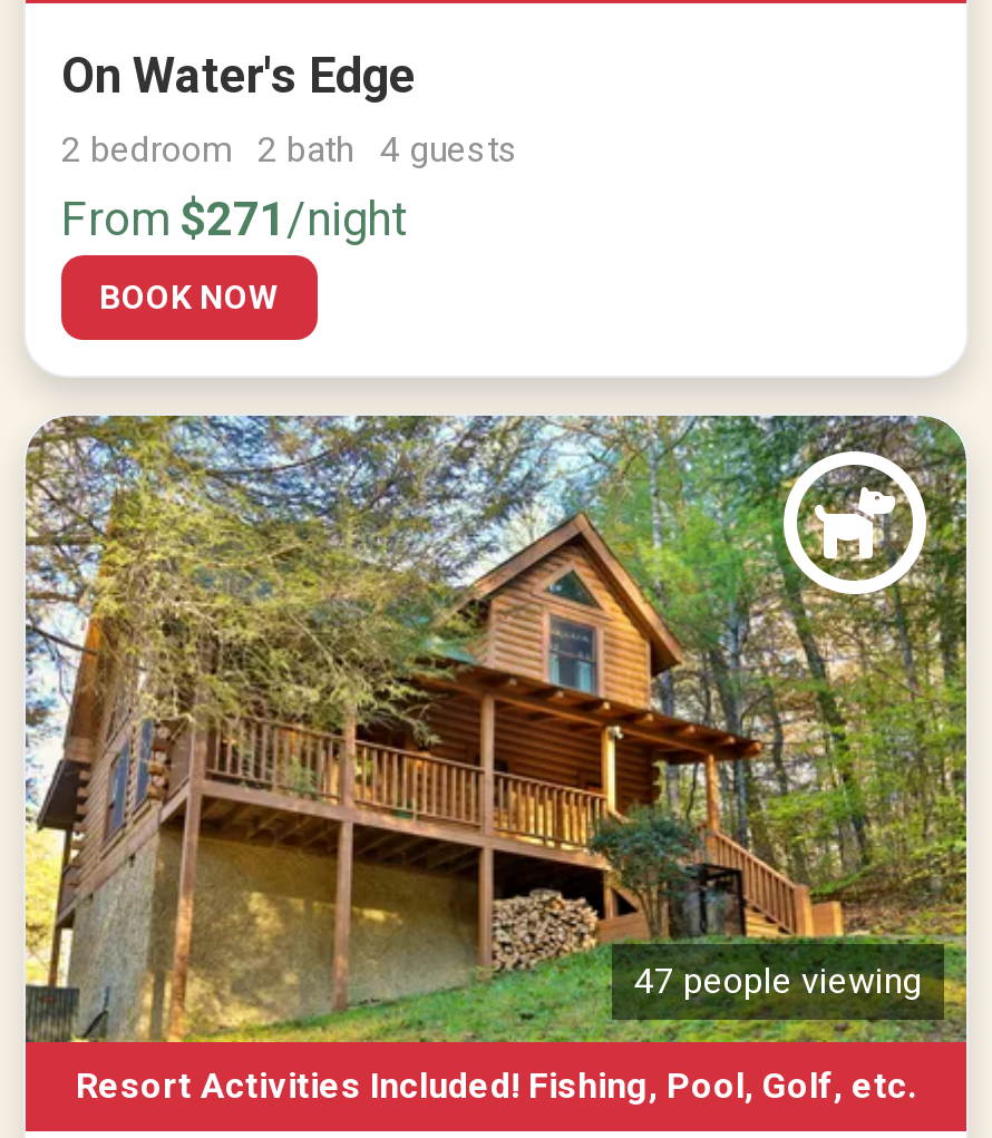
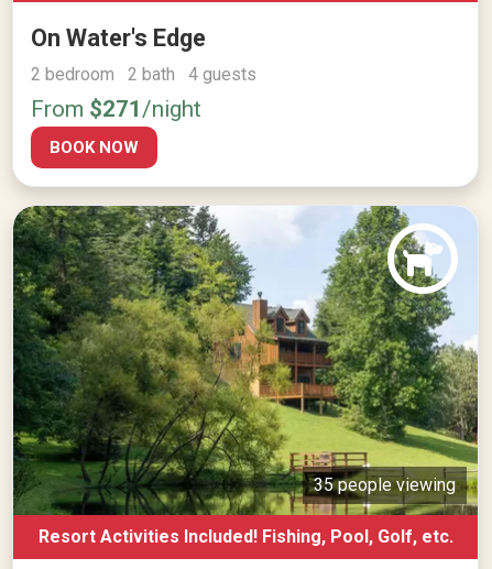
- [image]
- 47 people viewing
+ [image]
+ 35 people viewing
